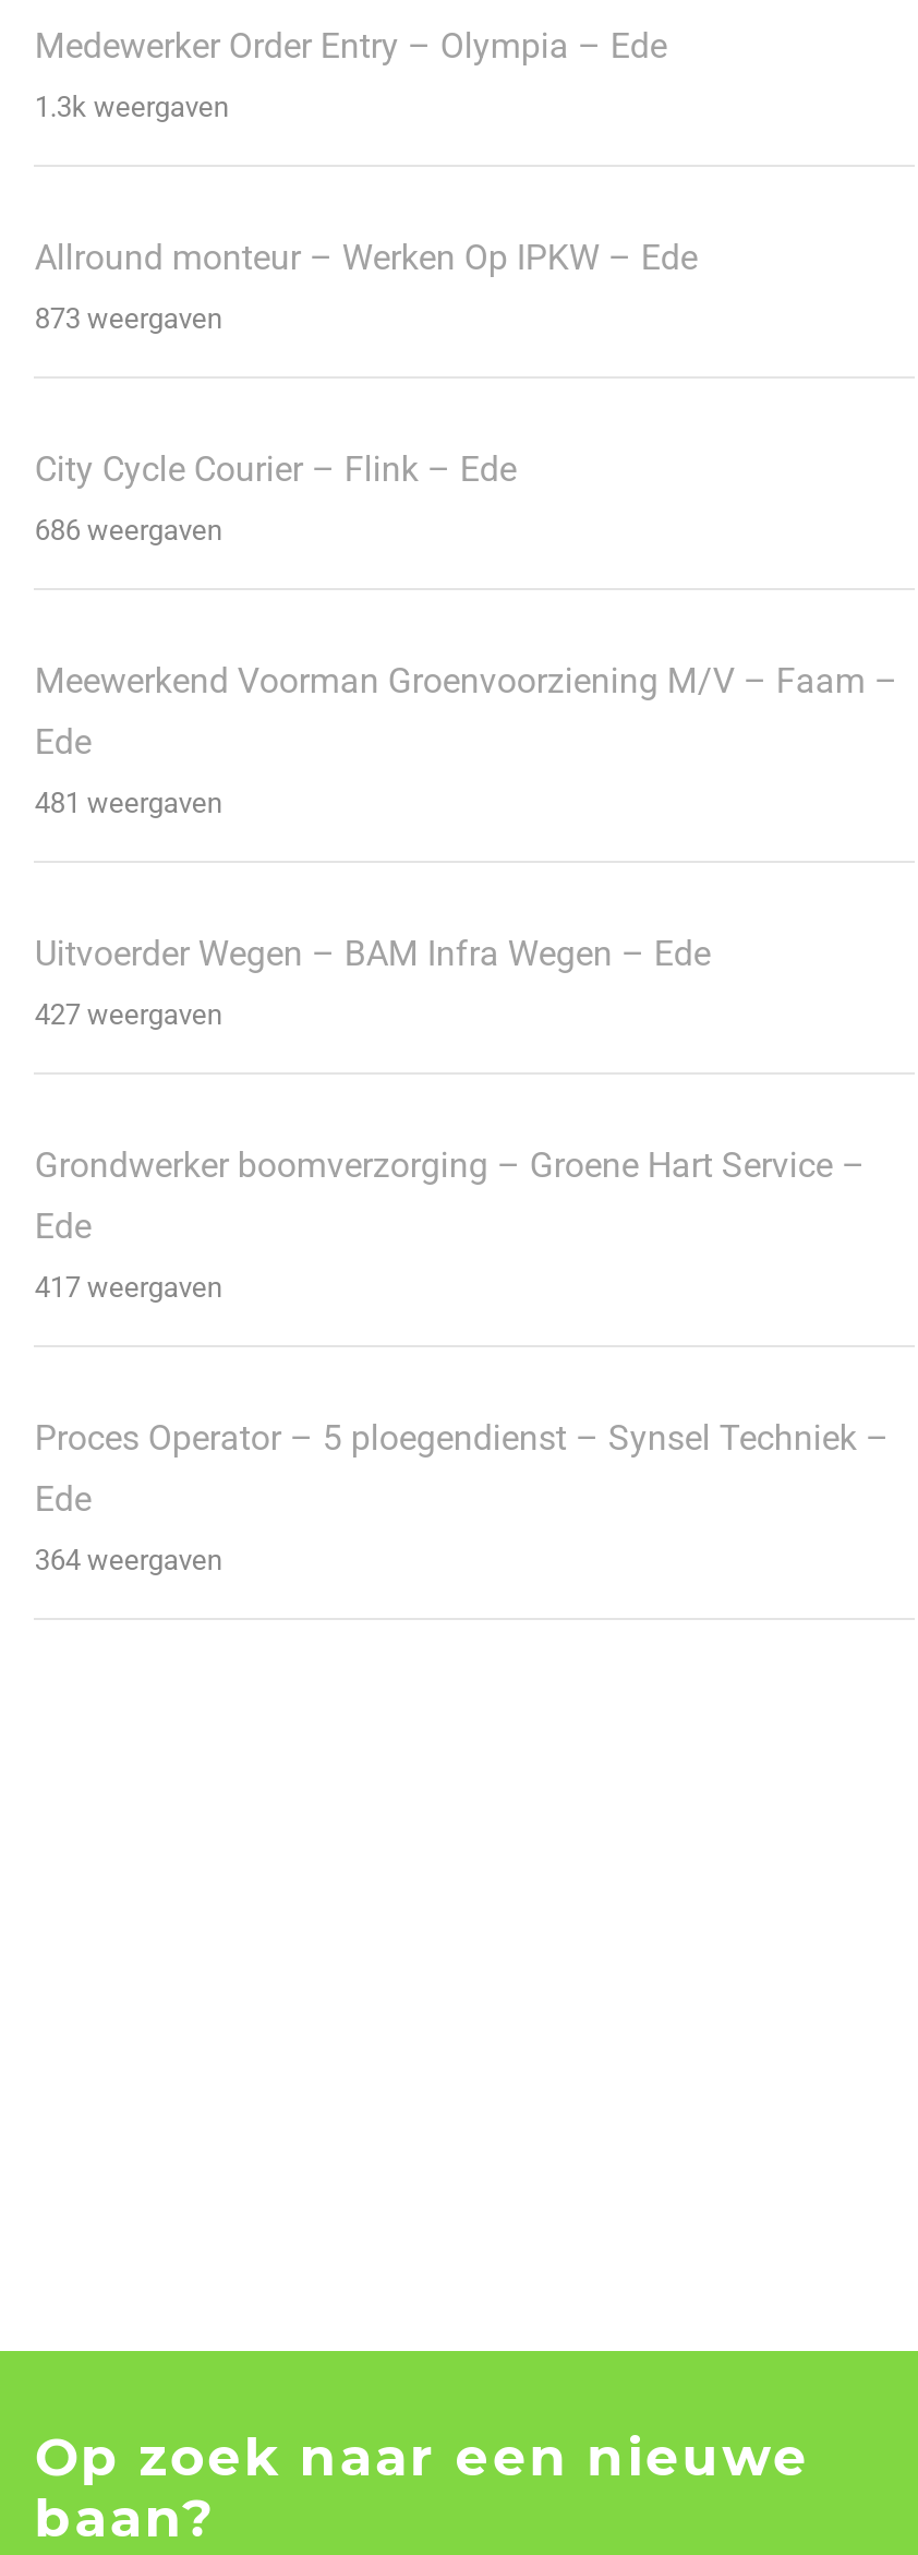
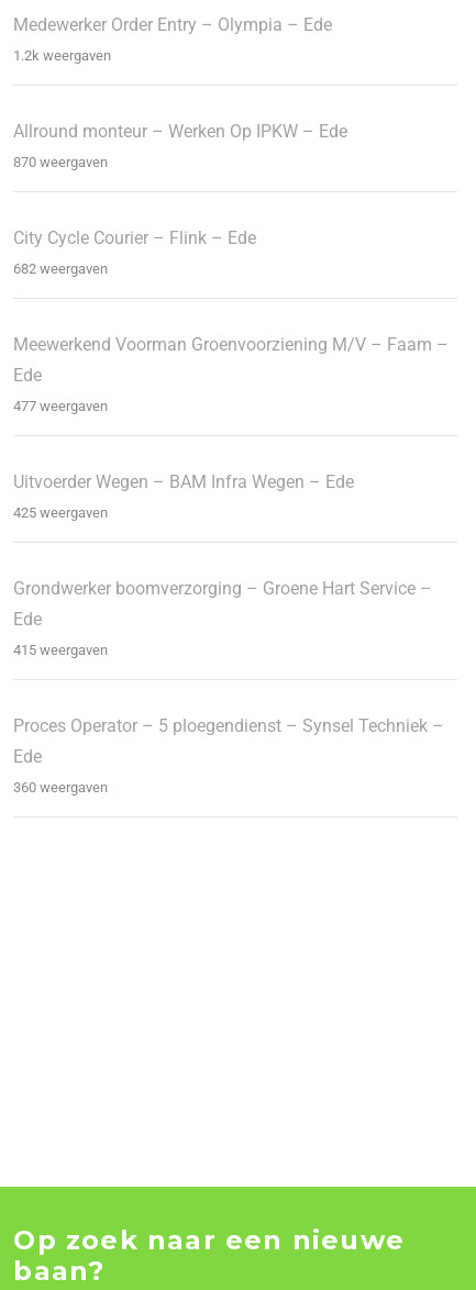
- 1.3k weergaven
+ 1.2k weergaven

- 873 weergaven
+ 870 weergaven

- 686 weergaven
+ 682 weergaven

- 481 weergaven
+ 477 weergaven

- 427 weergaven
+ 425 weergaven

- 417 weergaven
+ 415 weergaven

- 364 weergaven
+ 360 weergaven
